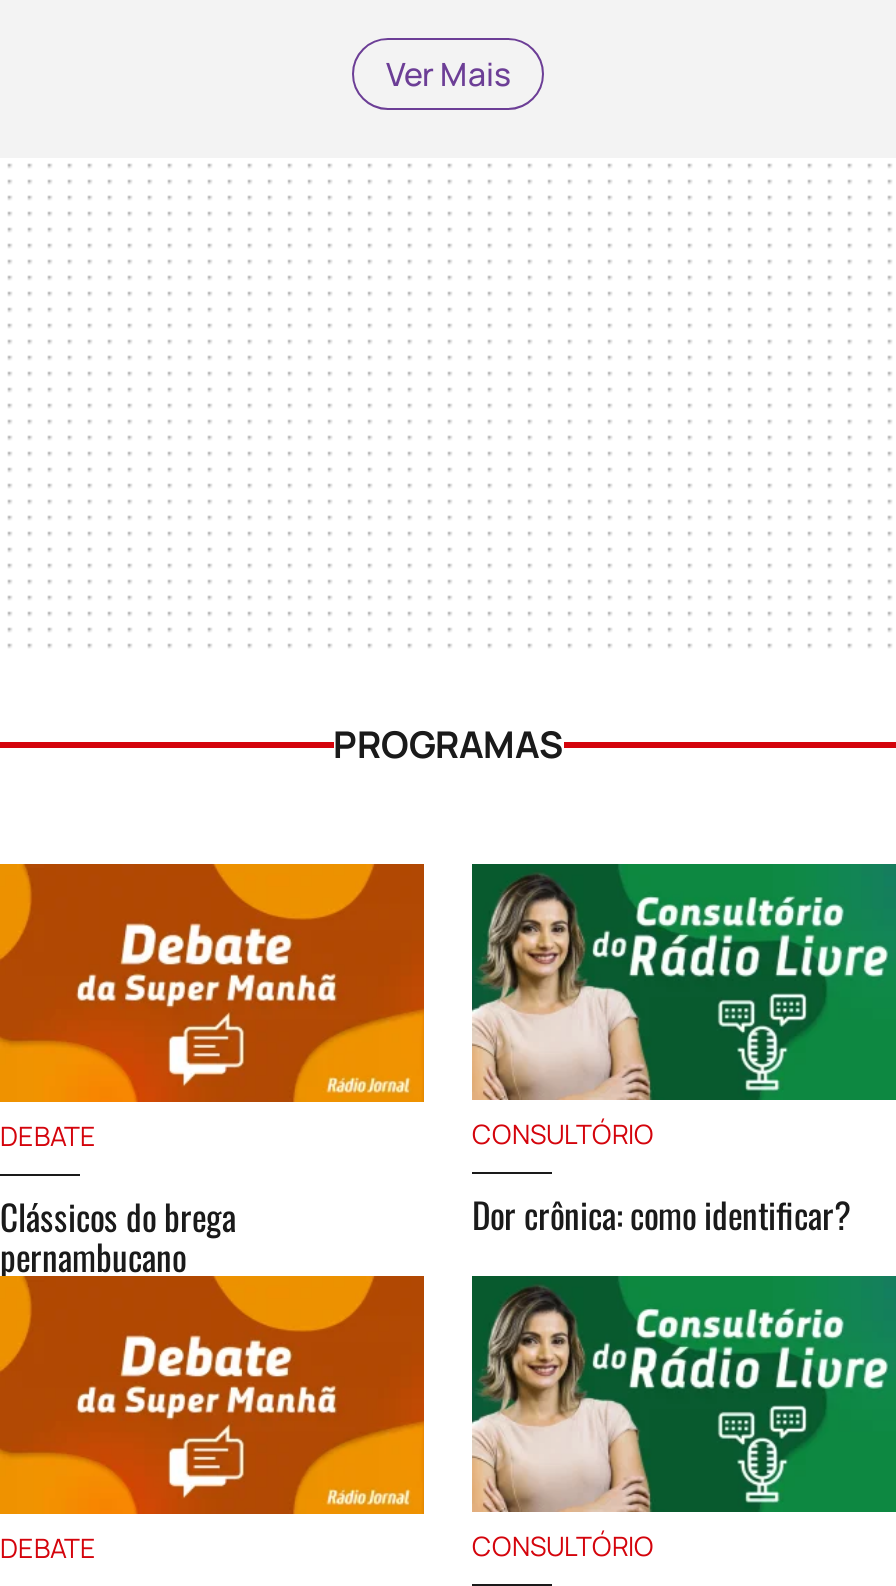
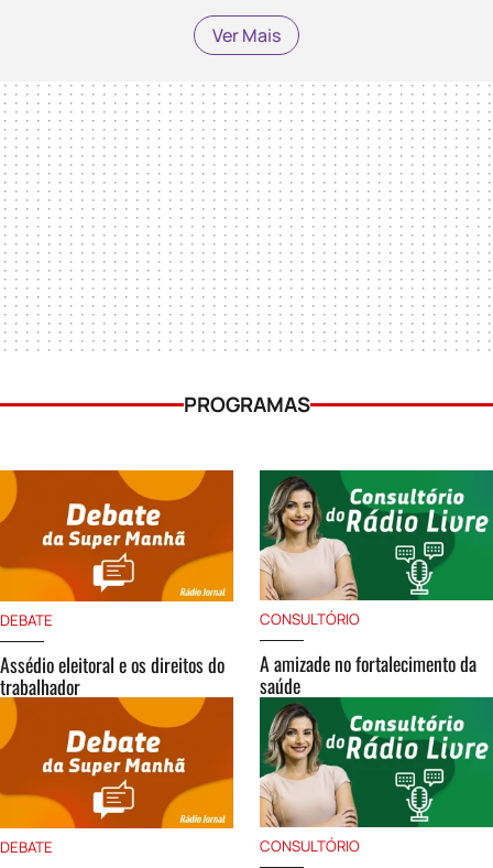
- Clássicos do brega
- pernambucano
+ Assédio eleitoral e os direitos do
+ trabalhador

- Dor crônica: como identificar?
+ A amizade no fortalecimento da
+ saúde
